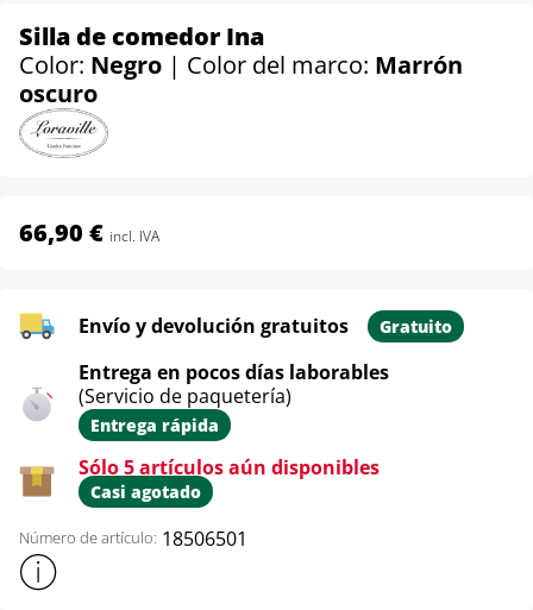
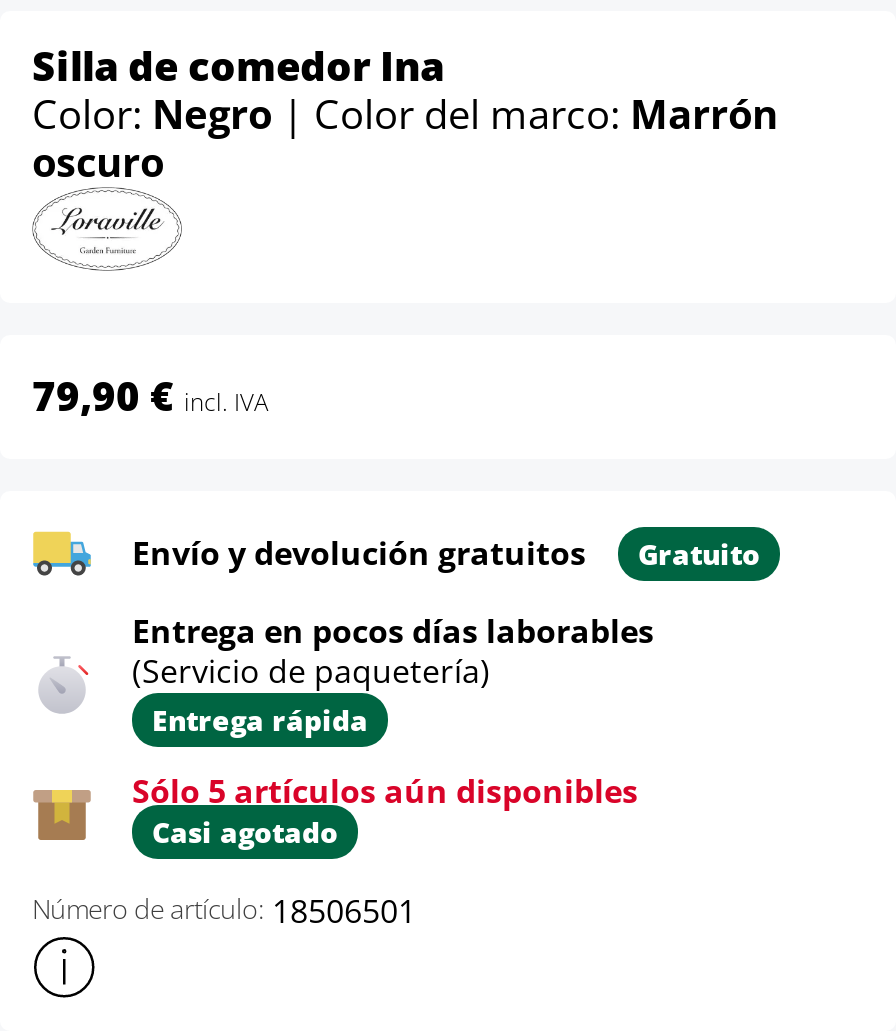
- 66,90 € incl. IVA
+ 79,90 € incl. IVA
